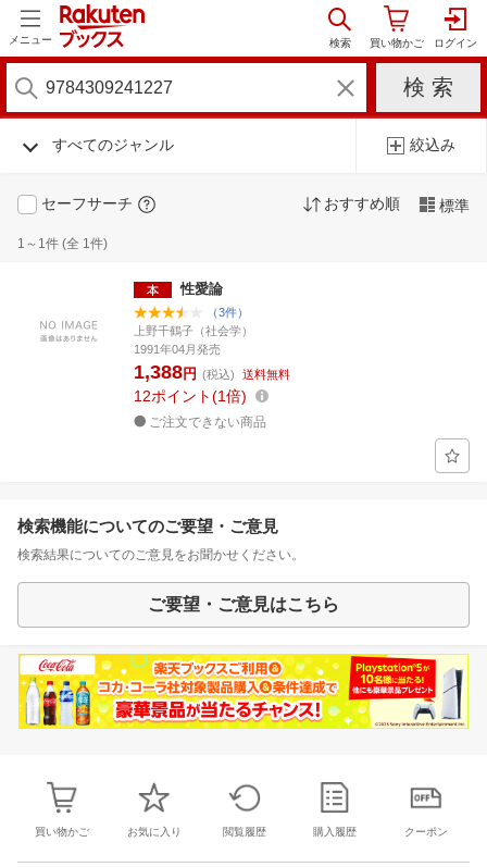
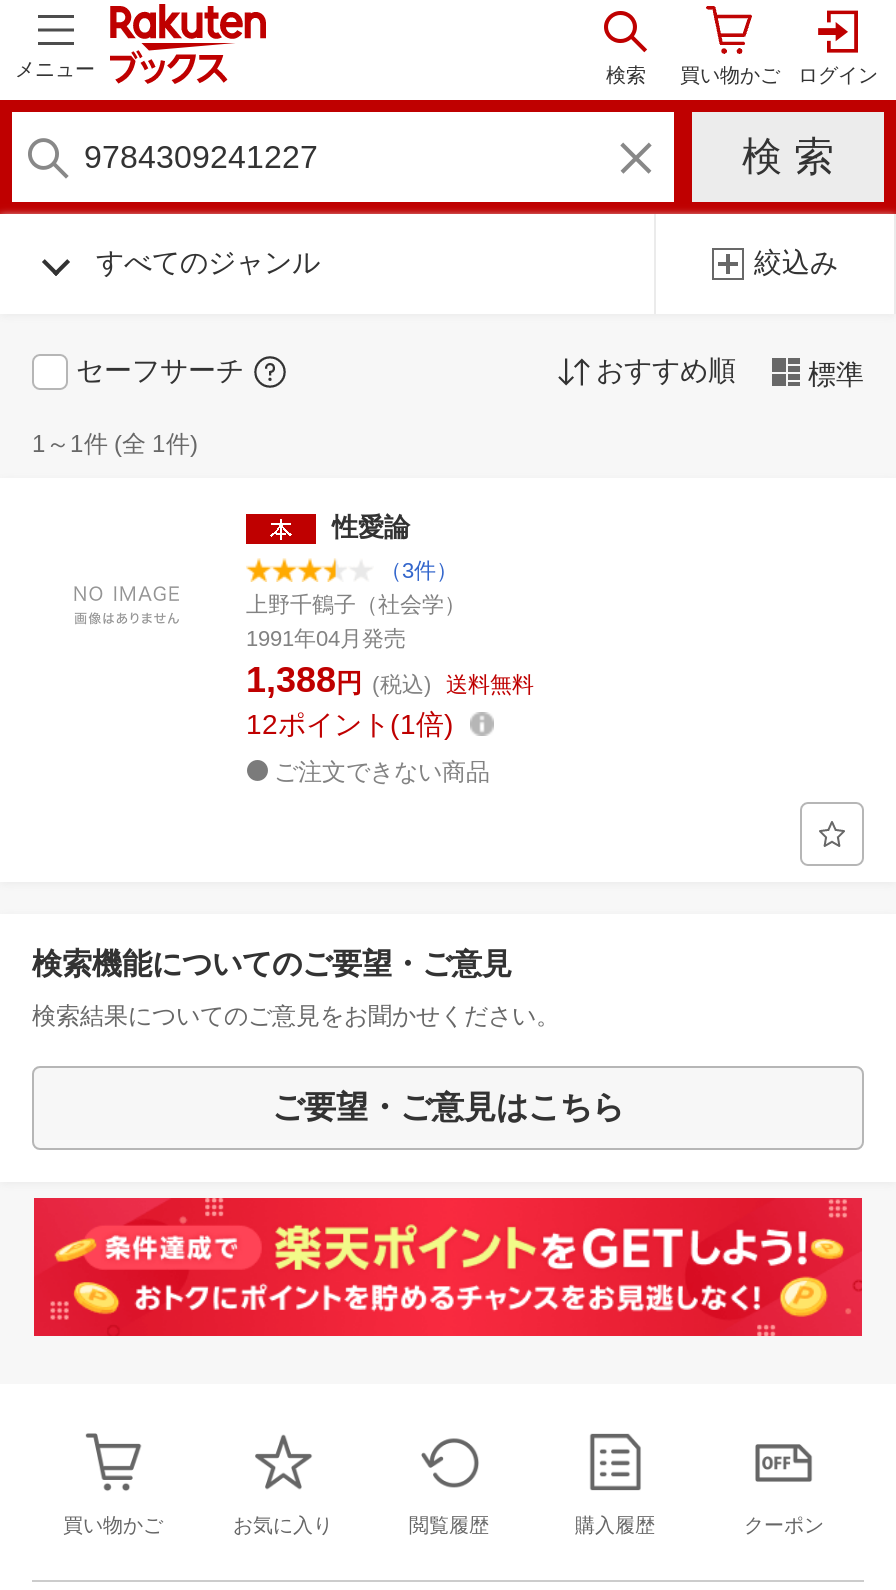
- [image]
+ [image]
